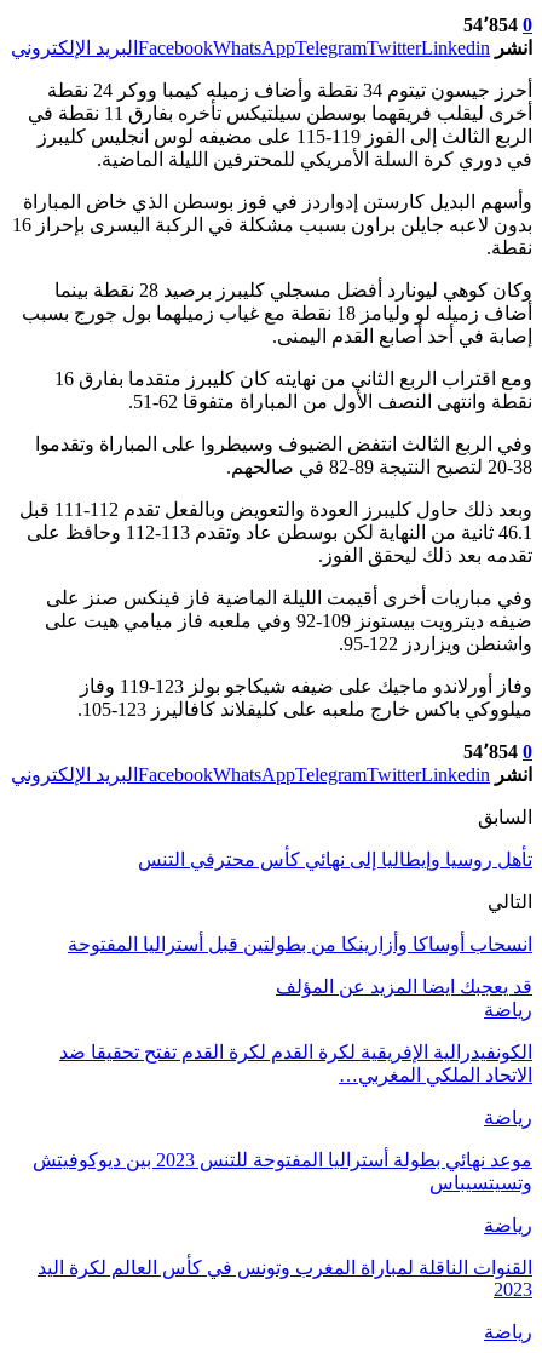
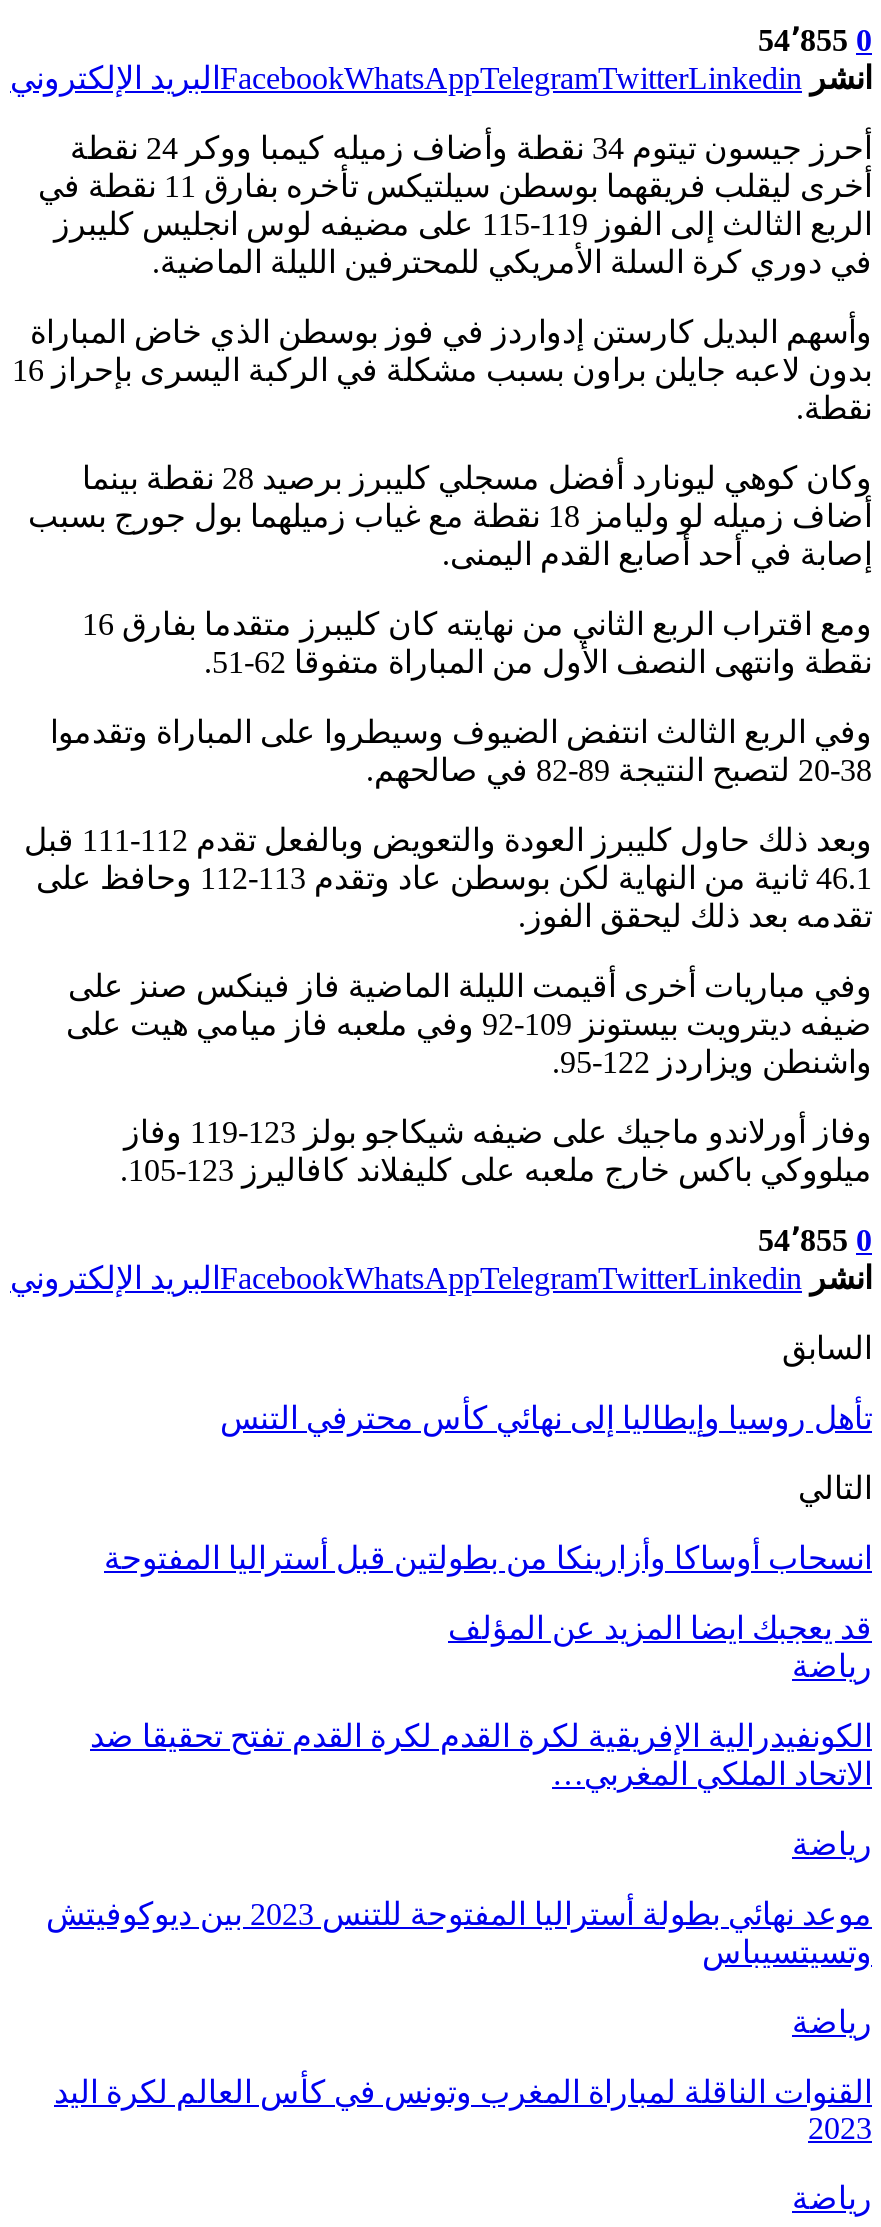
- 54٬854 0
+ 54٬855 0

- 54٬854 0
+ 54٬855 0
